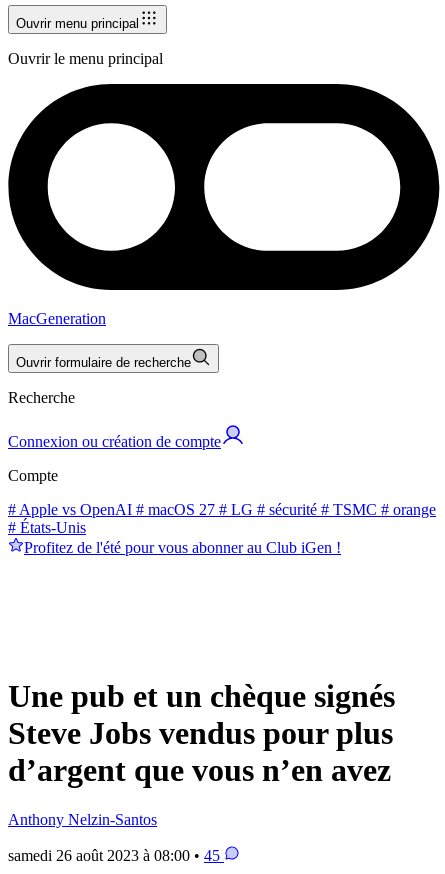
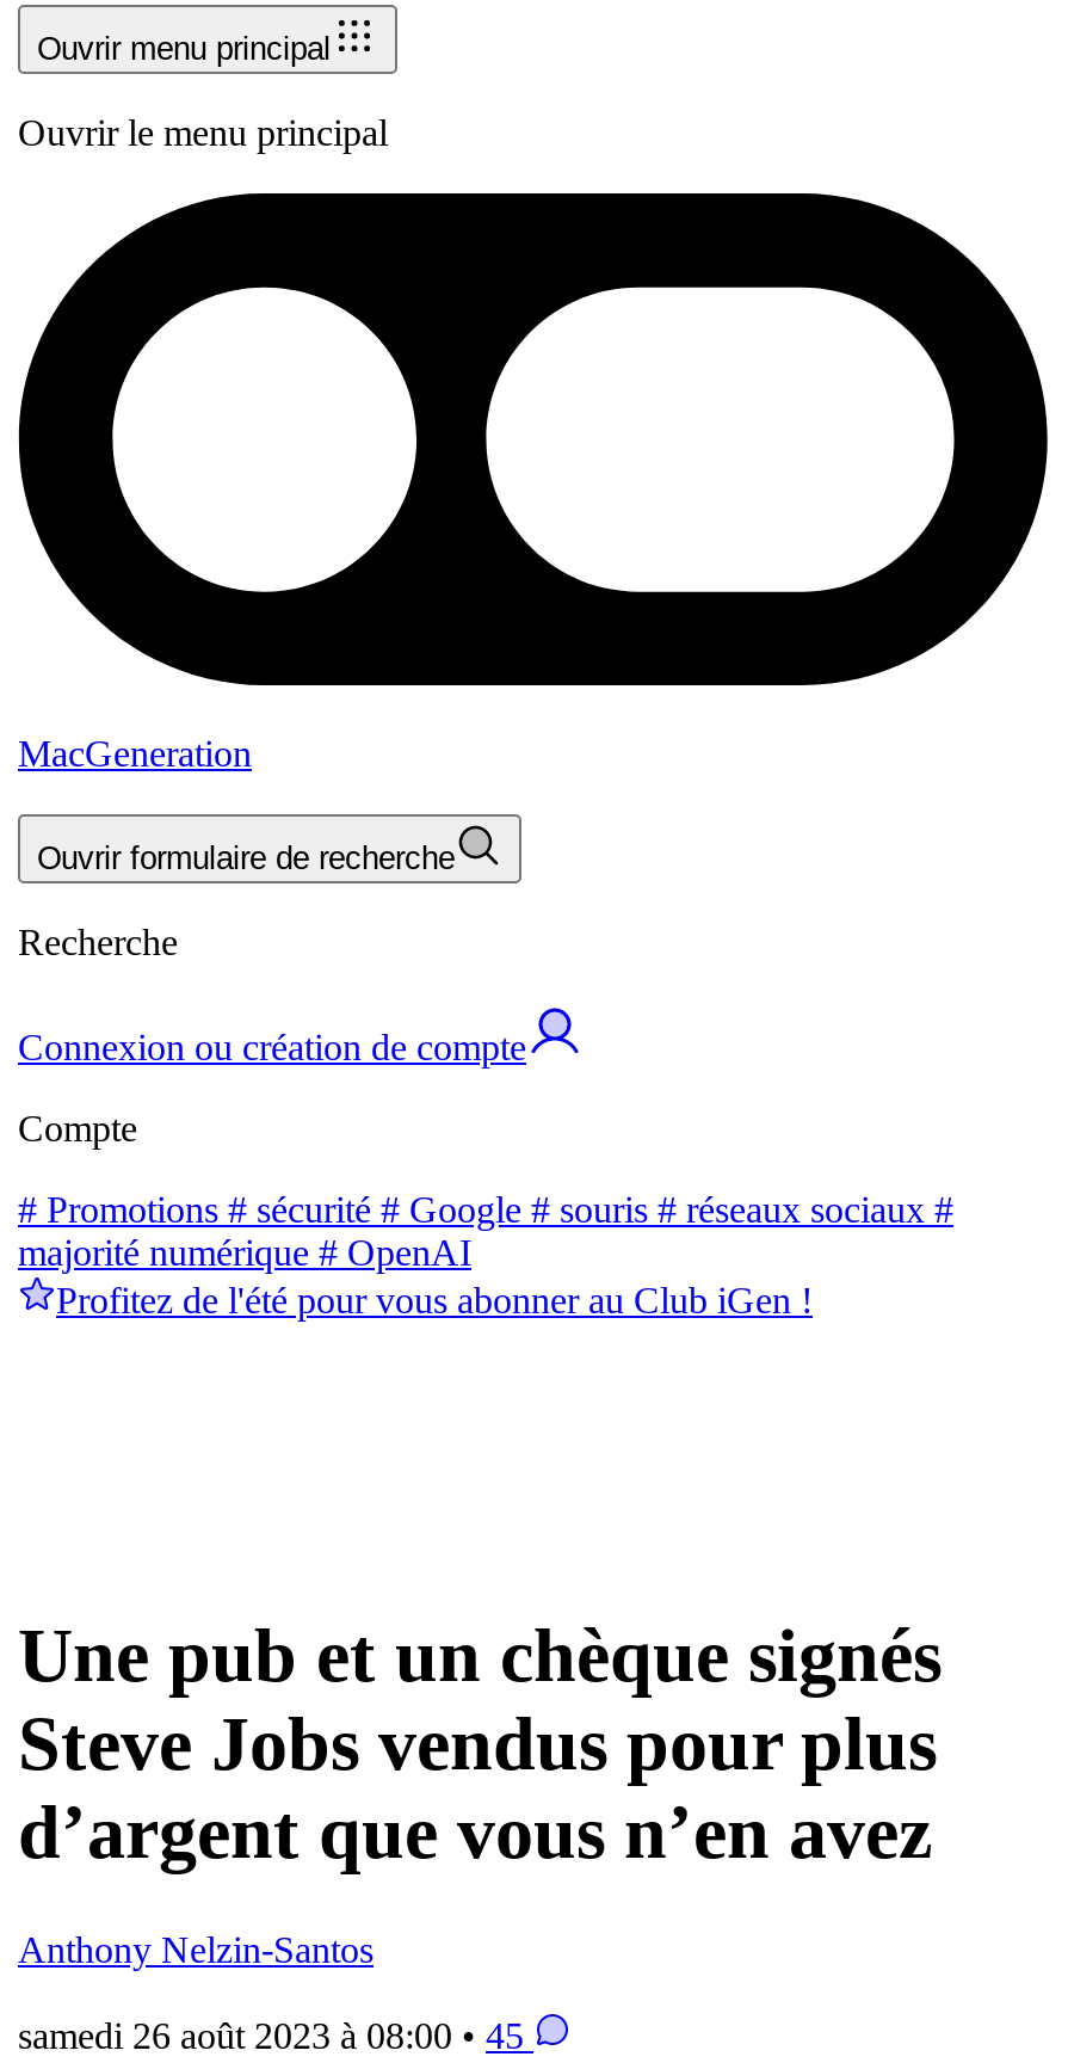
- # Apple vs OpenAI # macOS 27 # LG # sécurité # TSMC # orange
- # États-Unis
+ # Promotions # sécurité # Google # souris # réseaux sociaux #
+ majorité numérique # OpenAI
